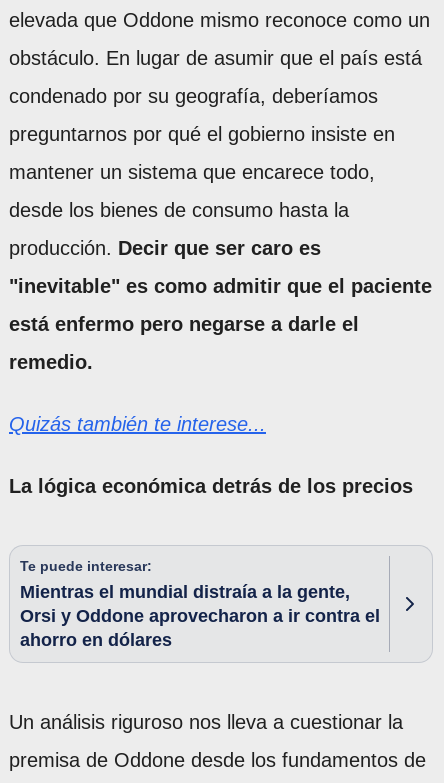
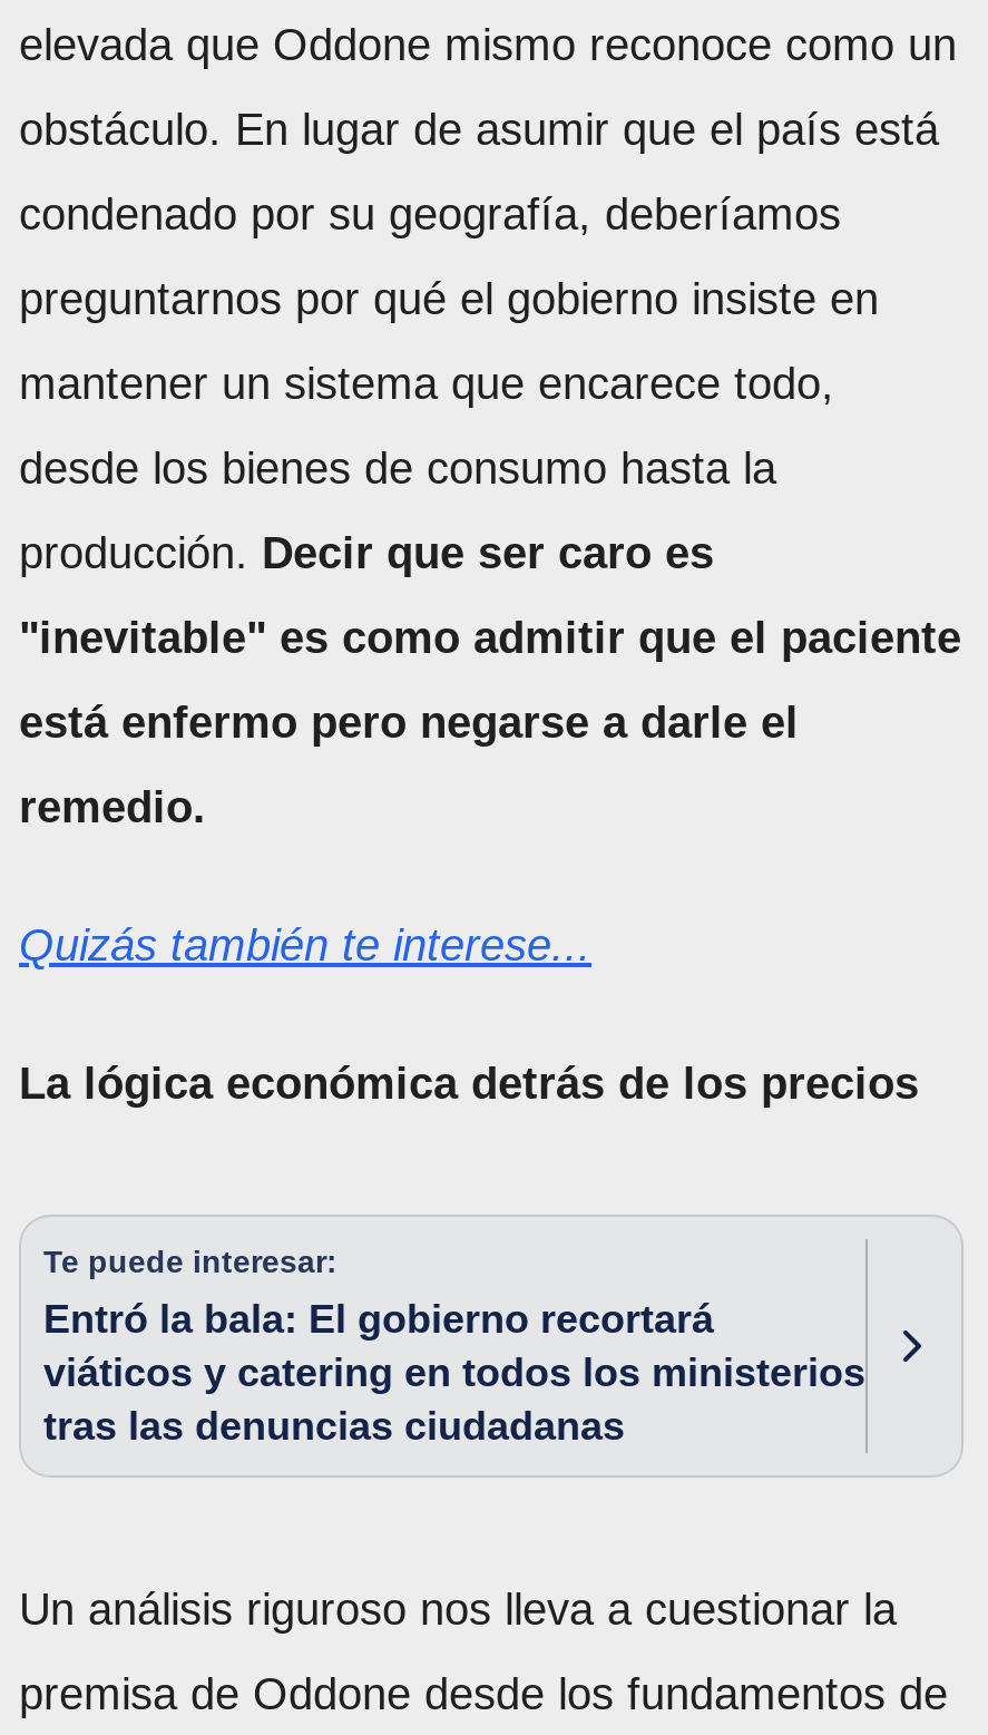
- Mientras el mundial distraía a la gente,
- Orsi y Oddone aprovecharon a ir contra el
- ahorro en dólares
+ Entró la bala: El gobierno recortará
+ viáticos y catering en todos los ministerios
+ tras las denuncias ciudadanas
